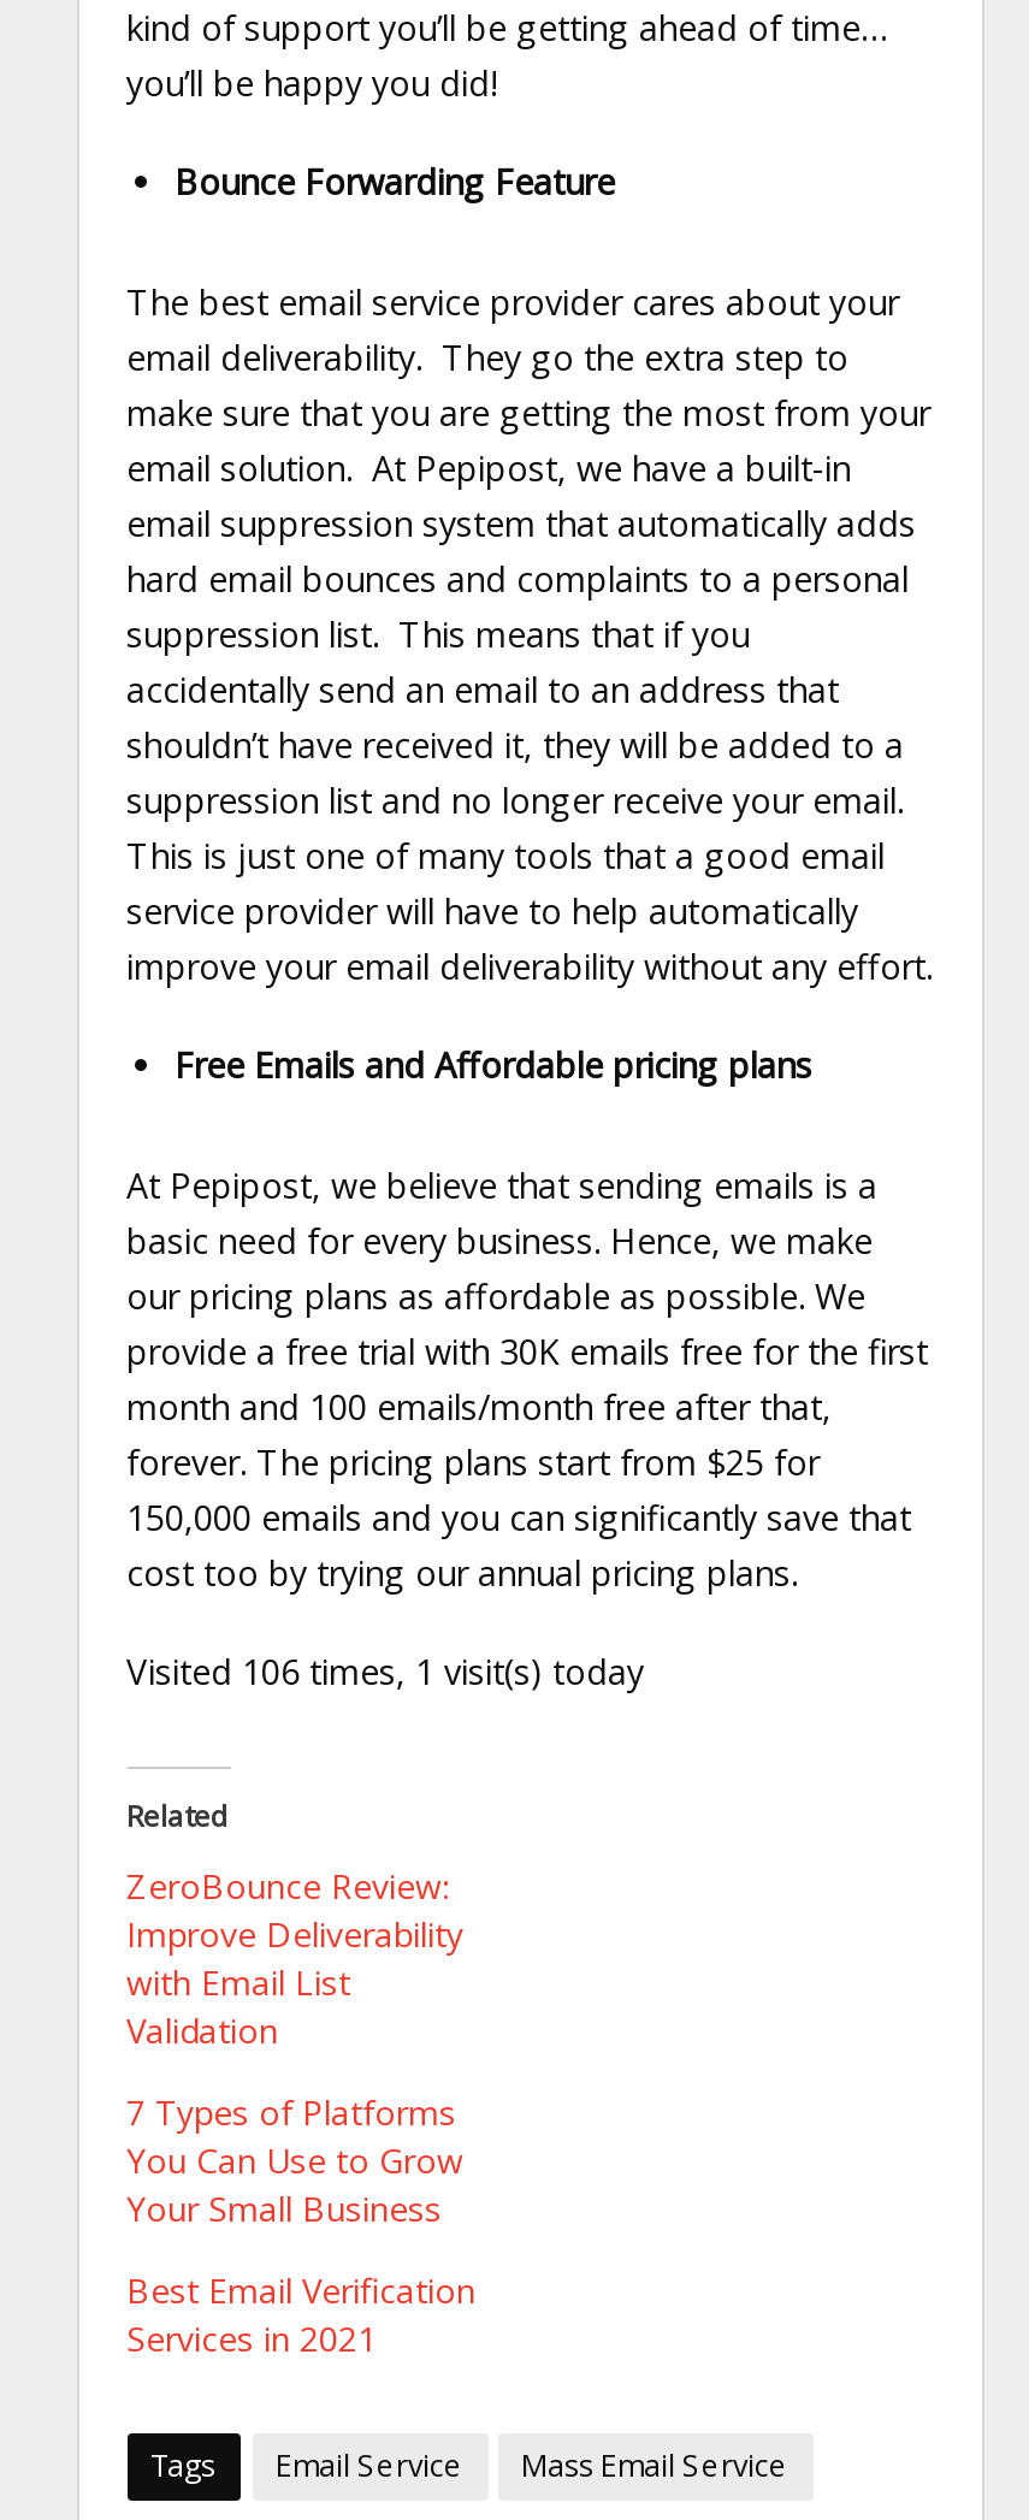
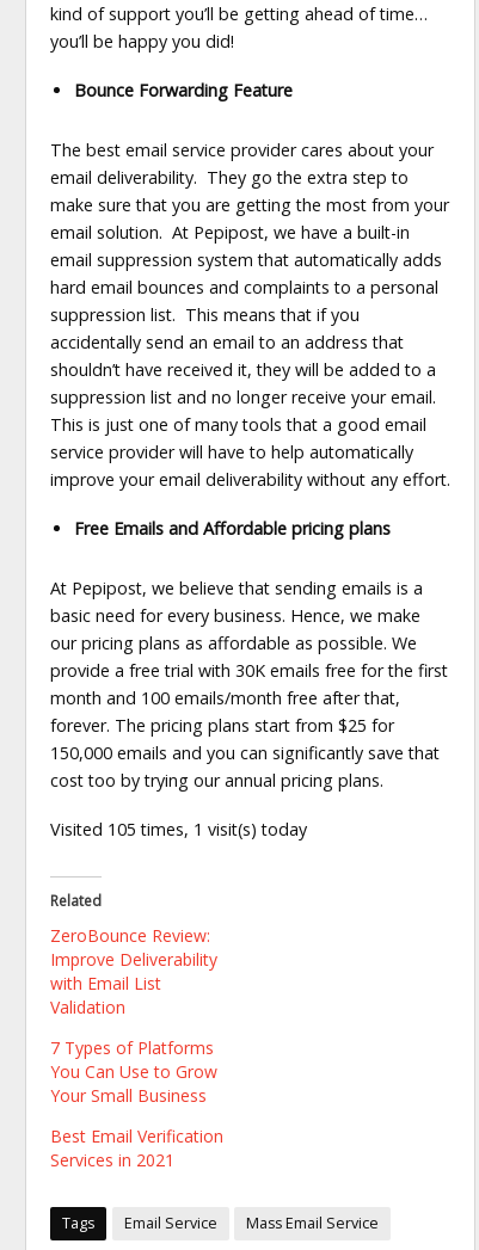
- Visited 106 times, 1 visit(s) today
+ Visited 105 times, 1 visit(s) today
